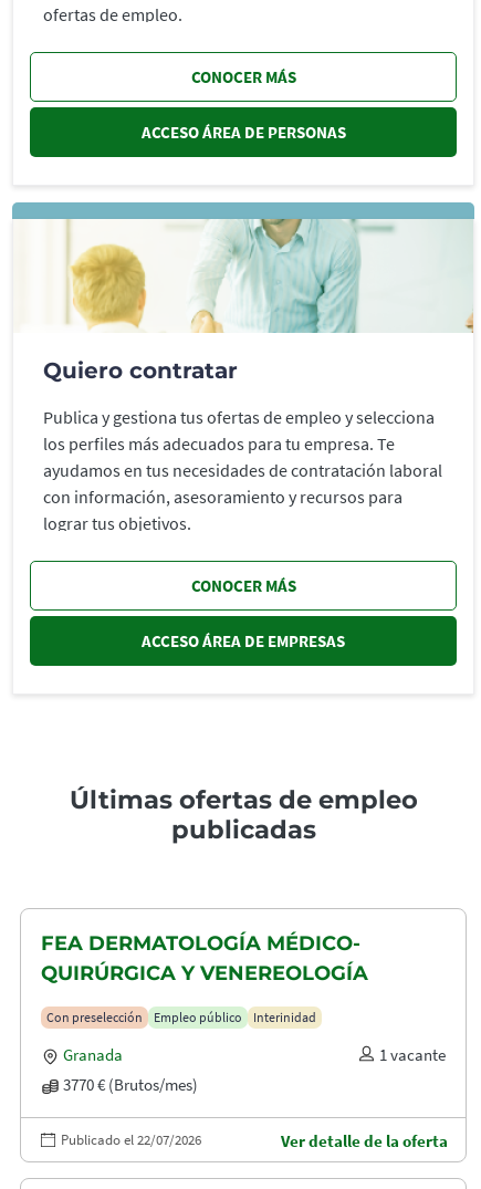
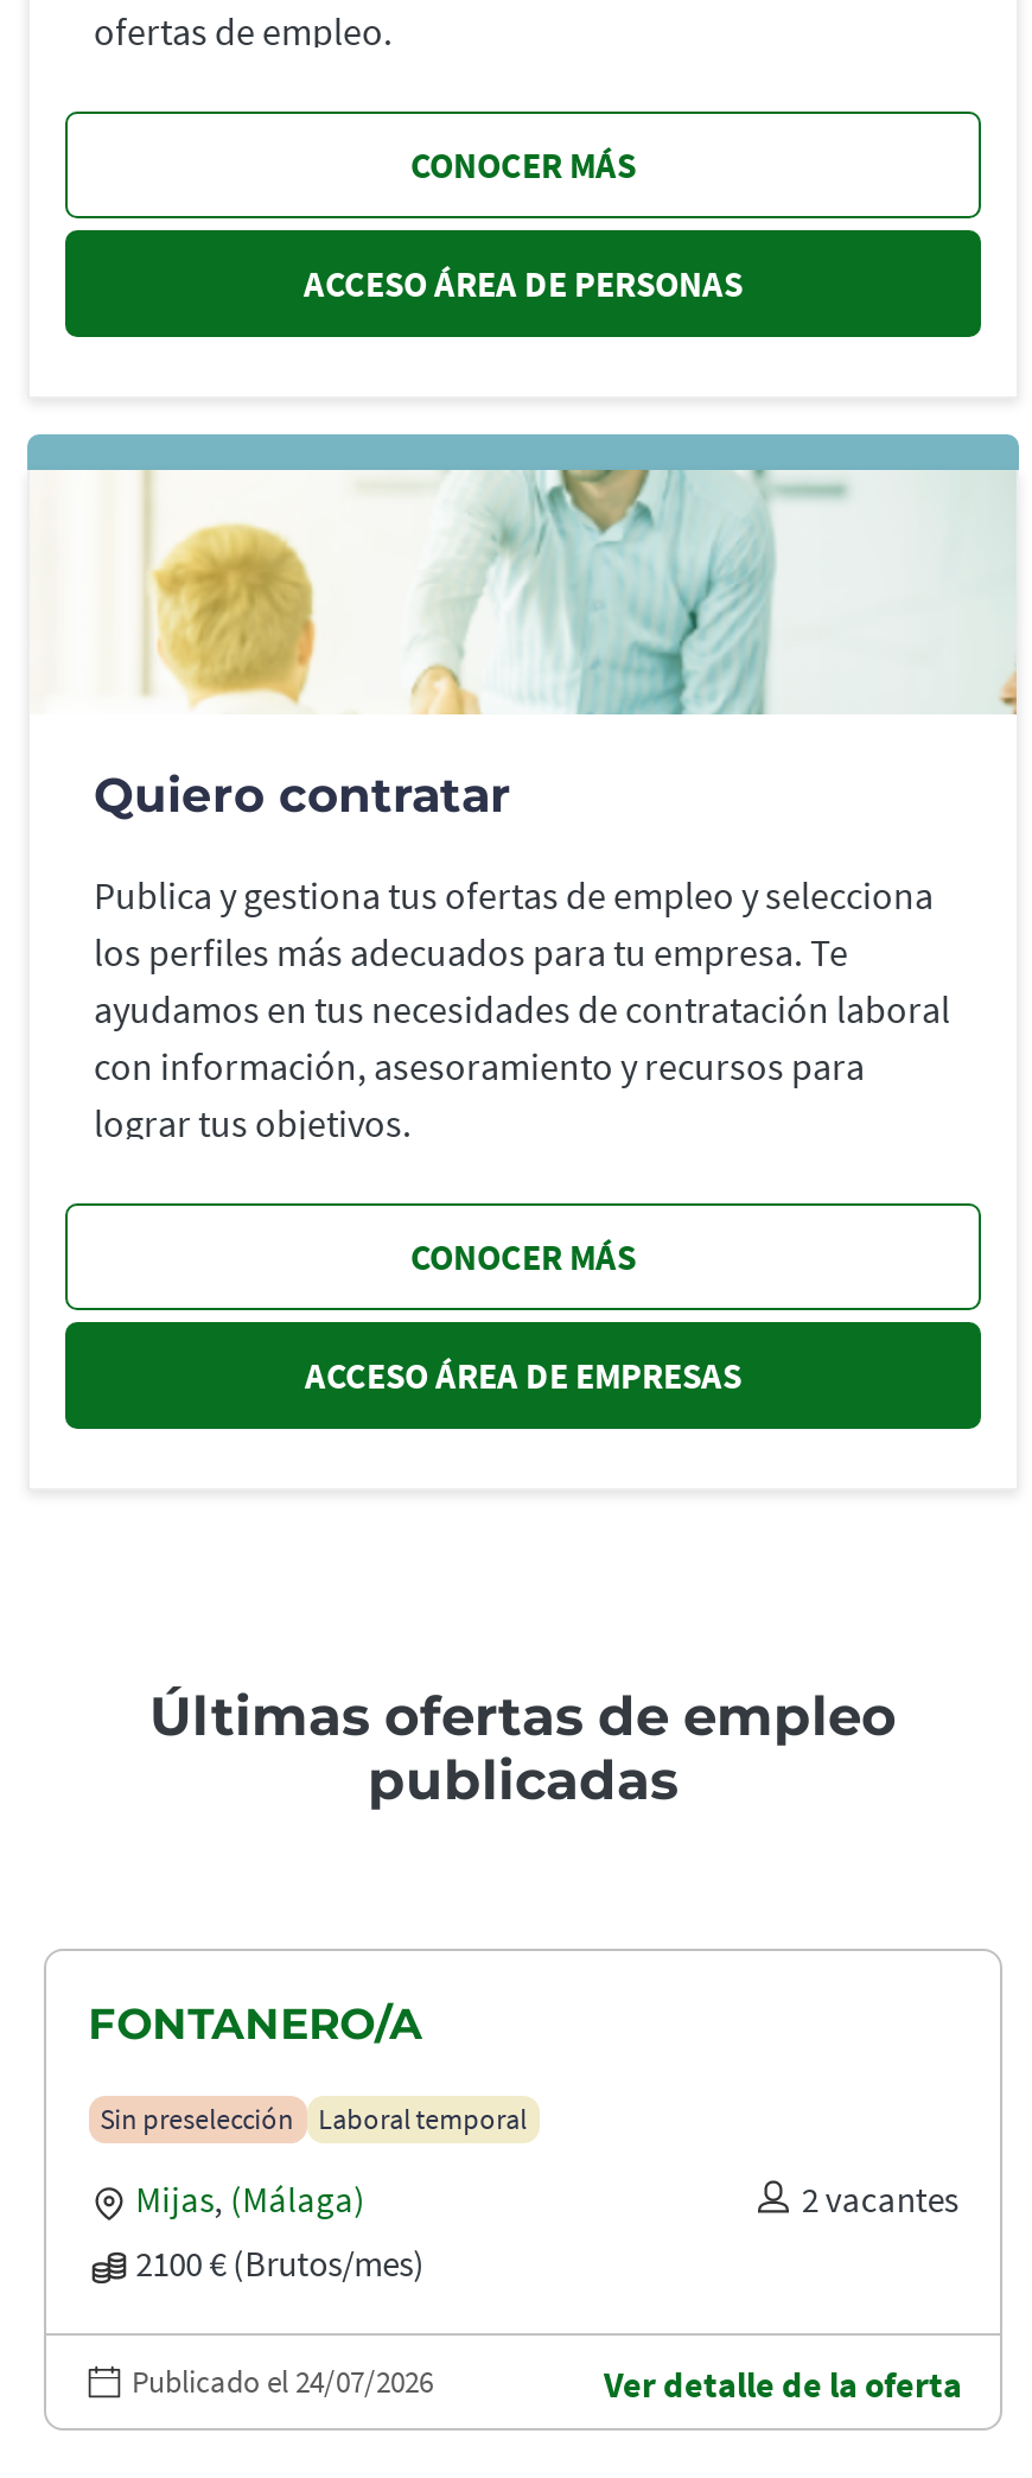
- FEA DERMATOLOGÍA MÉDICO-
- QUIRÚRGICA Y VENEREOLOGÍA
+ FONTANERO/A

- Con preselección
- Empleo público
- Interinidad
+ Sin preselección
+ Laboral temporal

- Granada
- 1 vacante
- 3770 € (Brutos/mes)
+ Mijas, (Málaga)
+ 2 vacantes
+ 2100 € (Brutos/mes)

- Publicado el 22/07/2026
+ Publicado el 24/07/2026
